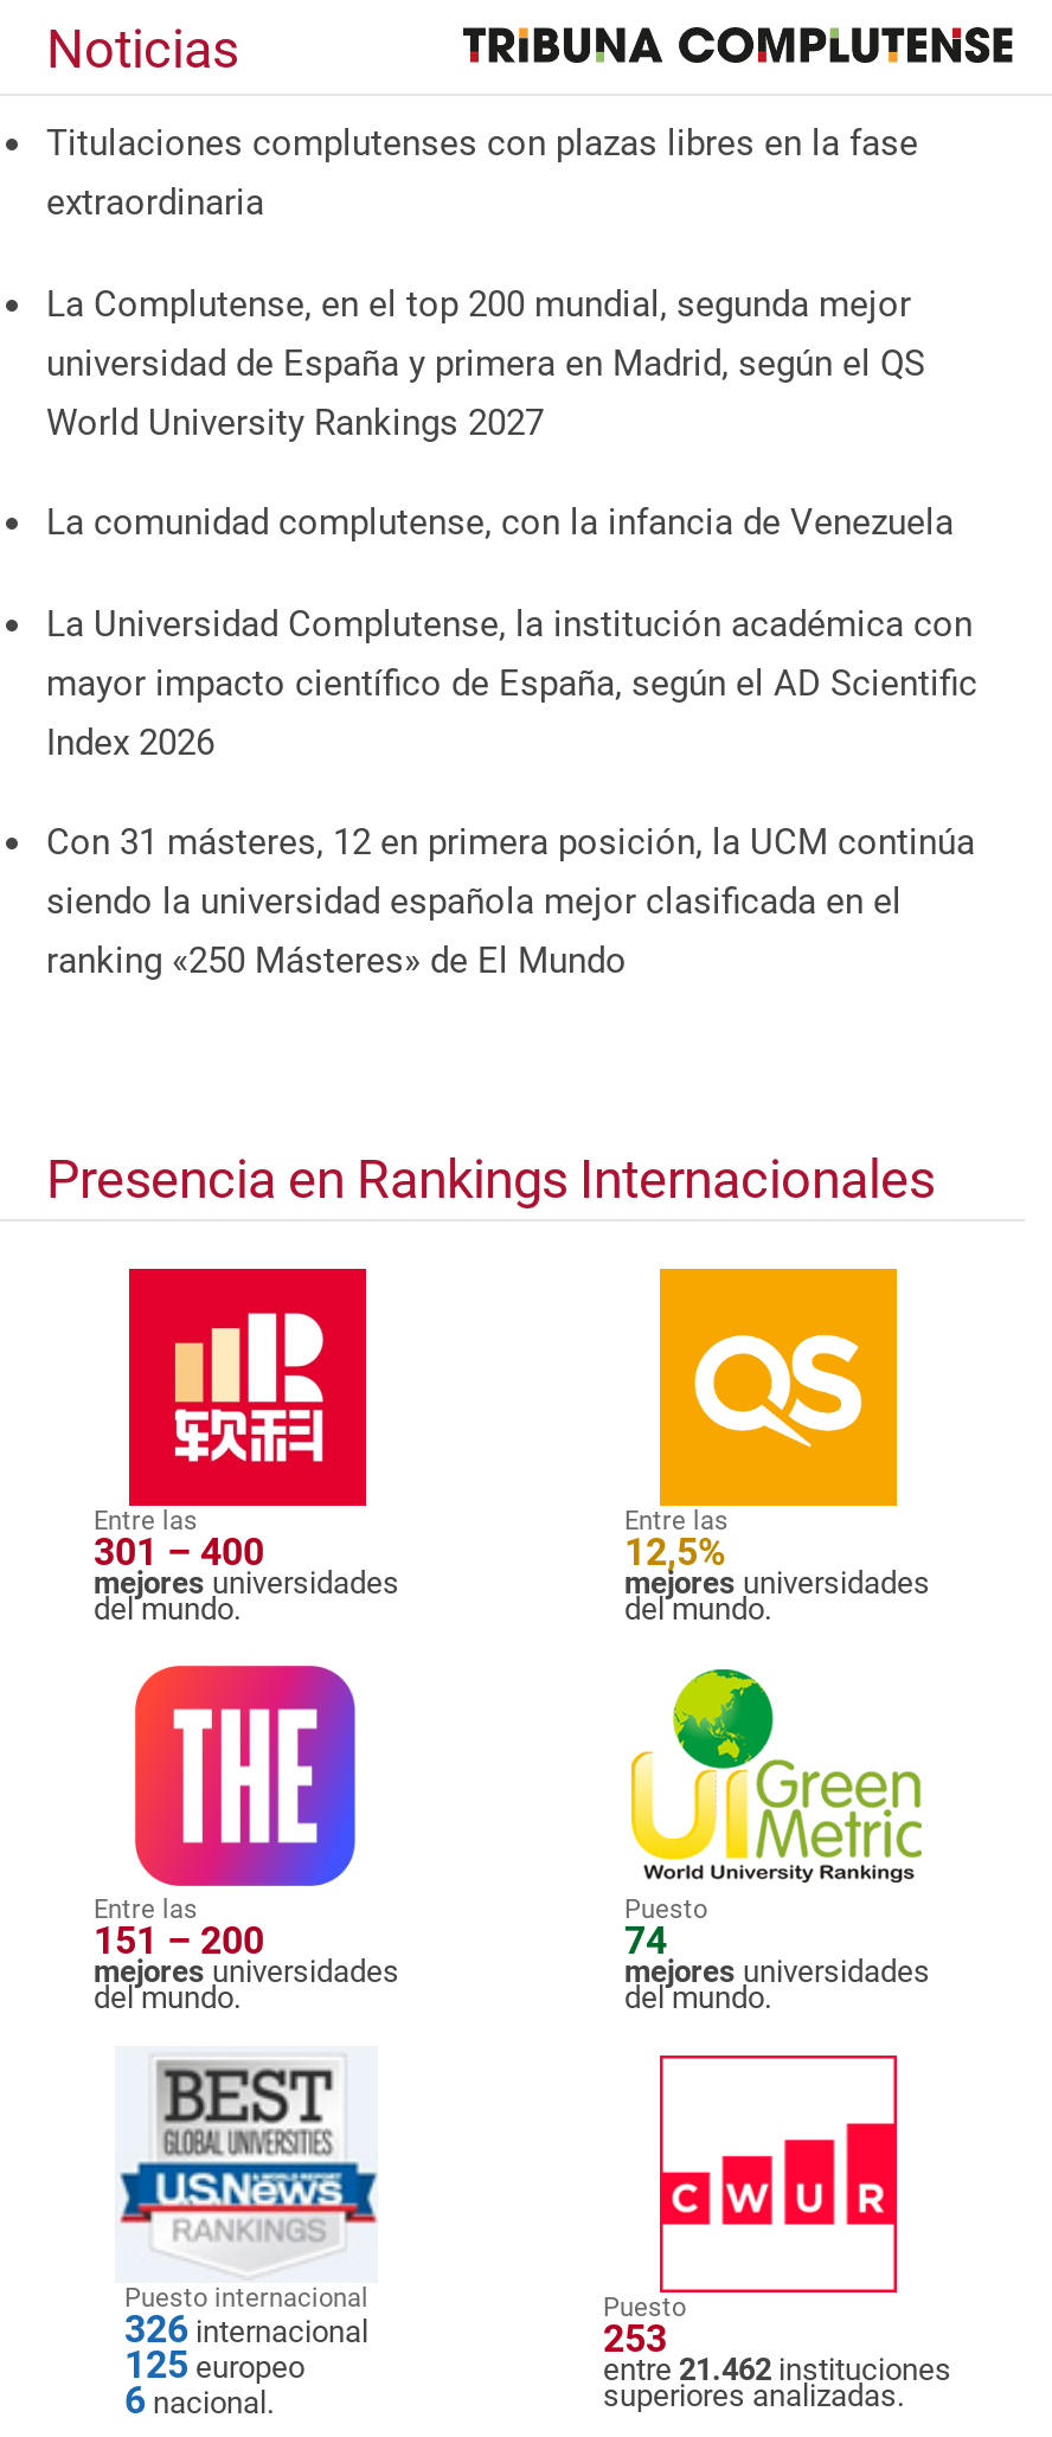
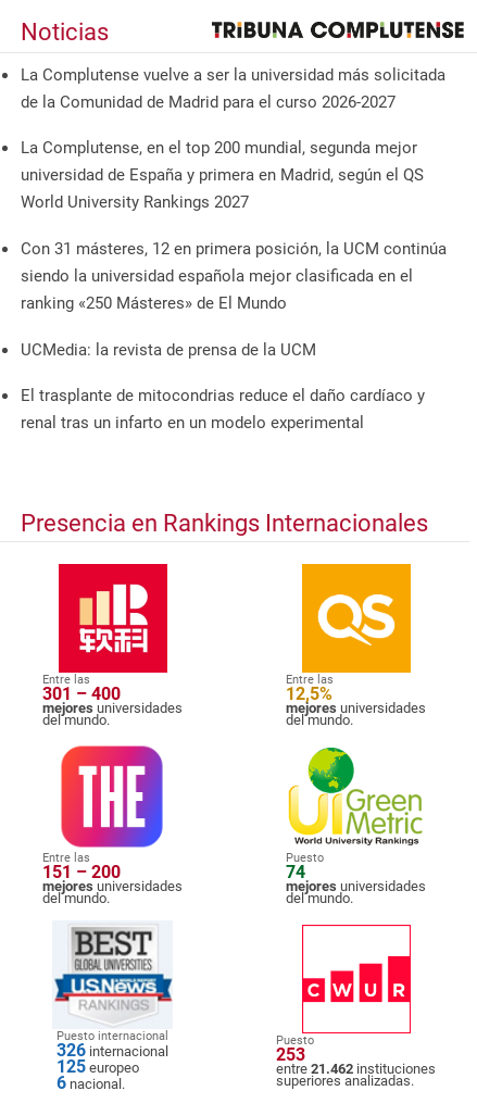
- Titulaciones complutenses con plazas libres en la fase
- extraordinaria
+ La Complutense vuelve a ser la universidad más solicitada
+ de la Comunidad de Madrid para el curso 2026-2027

- La comunidad complutense, con la infancia de Venezuela
- La Universidad Complutense, la institución académica con
- mayor impacto científico de España, según el AD Scientific
- Index 2026

moved up: Con 31 másteres, 12 en primera posición, la UCM continúa | siendo la universidad española mejor clasificada en el | ranking «250 Másteres» de El Mundo

+ UCMedia: la revista de prensa de la UCM
+ El trasplante de mitocondrias reduce el daño cardíaco y
+ renal tras un infarto en un modelo experimental
